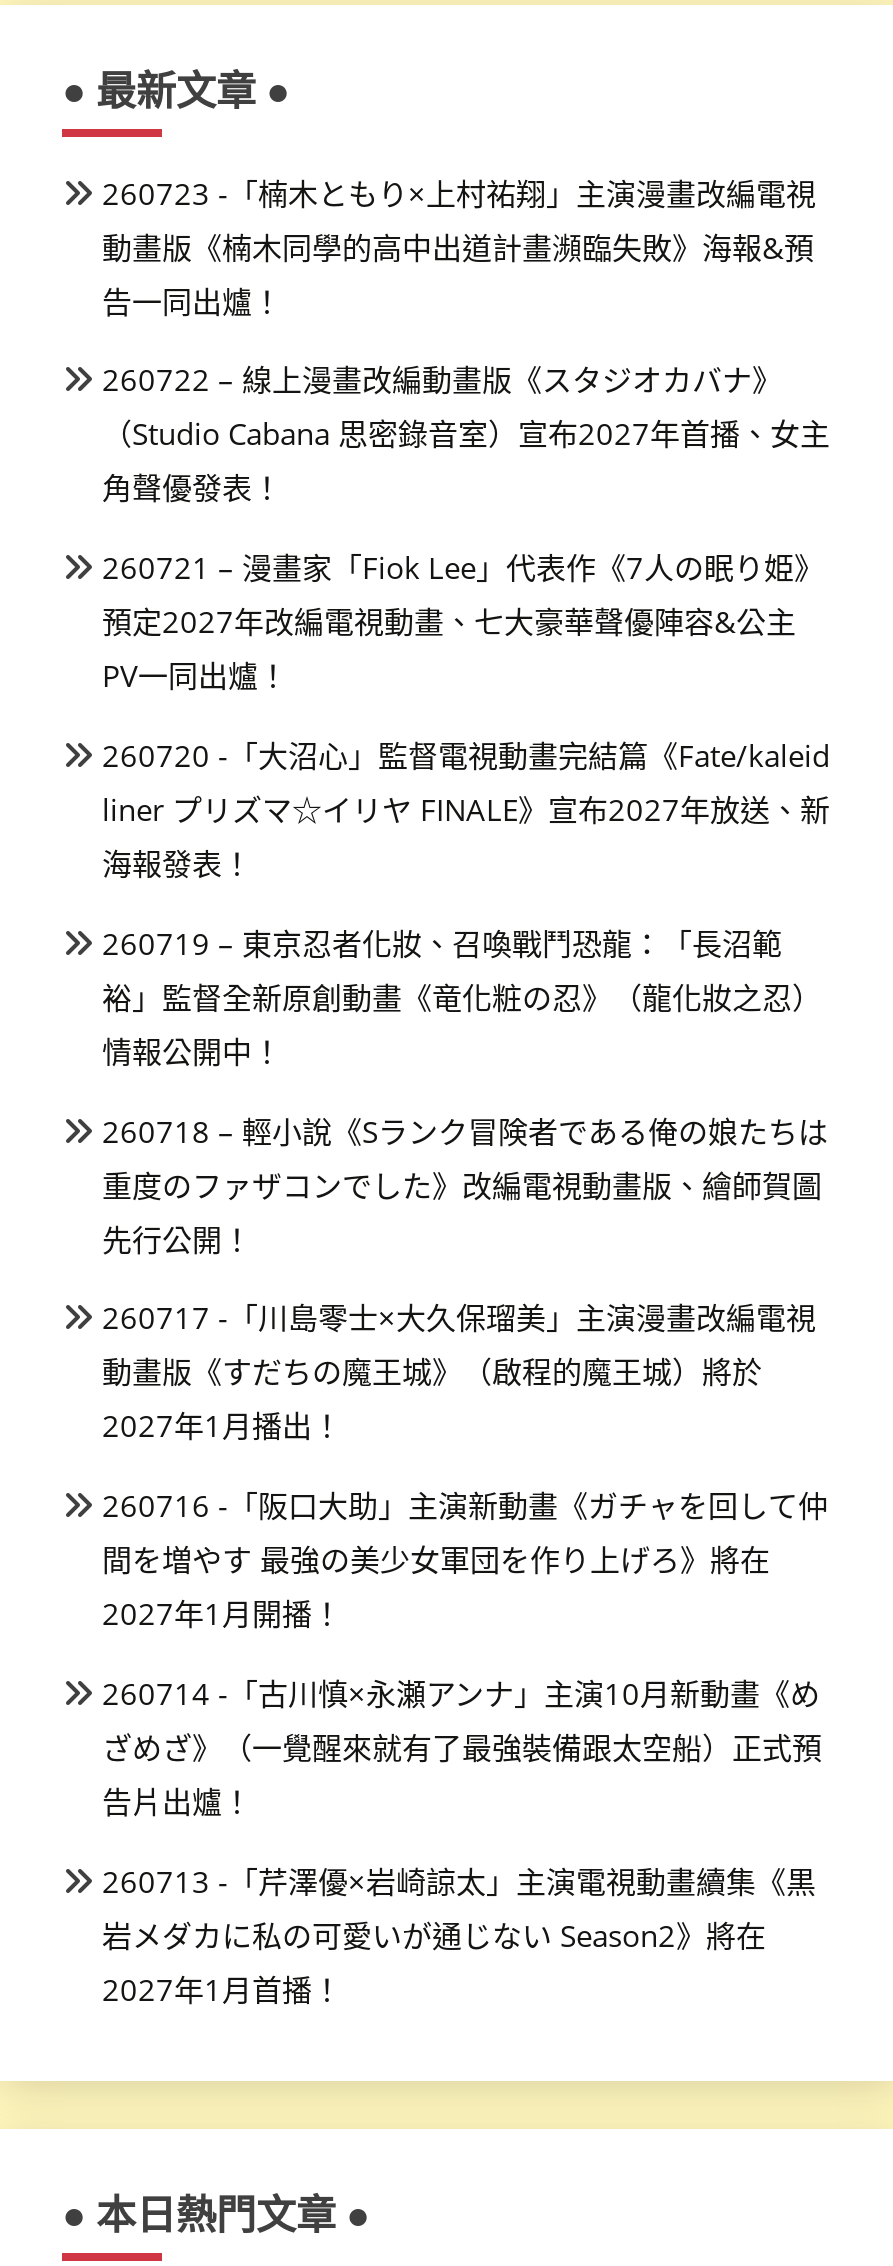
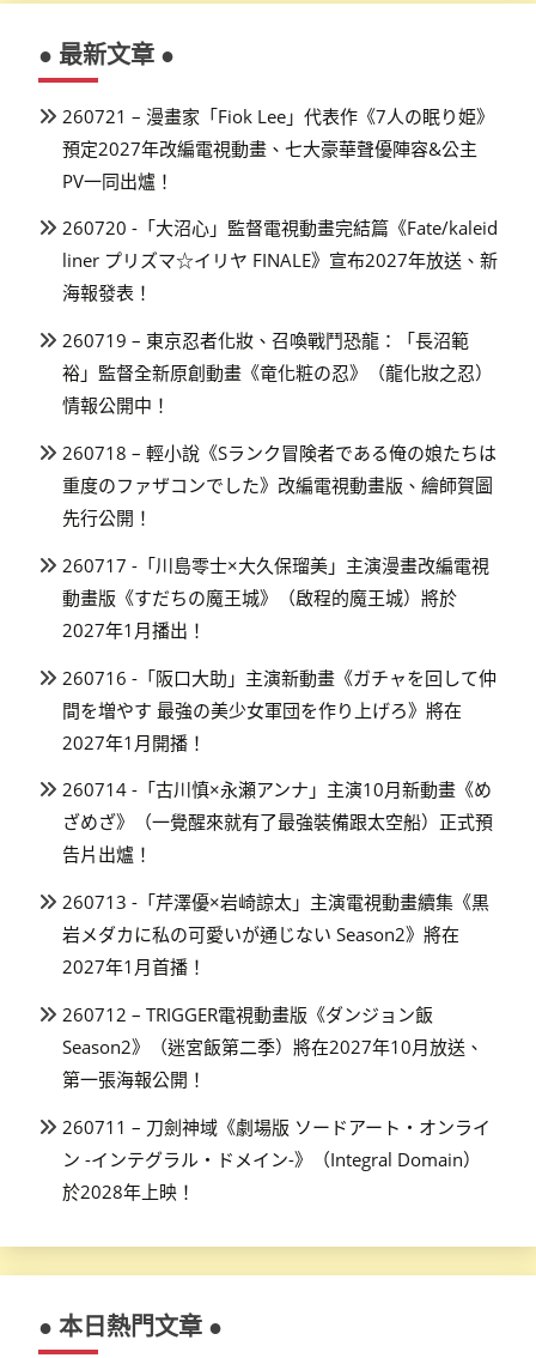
- 260723 -「楠木ともり×上村祐翔」主演漫畫改編電視
- 動畫版《楠木同學的高中出道計畫瀕臨失敗》海報&預
- 告一同出爐！
- 260722 – 線上漫畫改編動畫版《スタジオカバナ》
- （Studio Cabana 思密錄音室）宣布2027年首播、女主
- 角聲優發表！

moved up: 260721 – 漫畫家「Fiok Lee」代表作《7人の眠り姫》 | 預定2027年改編電視動畫、七大豪華聲優陣容&公主 | PV一同出爐！ | ... | 岩メダカに私の可愛いが通じない Season2》將在 | 2027年1月首播！

+ 260712 – TRIGGER電視動畫版《ダンジョン飯
+ Season2》（迷宮飯第二季）將在2027年10月放送、
+ 第一張海報公開！
+ 260711 – 刀劍神域《劇場版 ソードアート・オンライ
+ ン -インテグラル・ドメイン-》（Integral Domain）
+ 於2028年上映！
